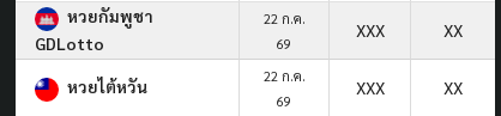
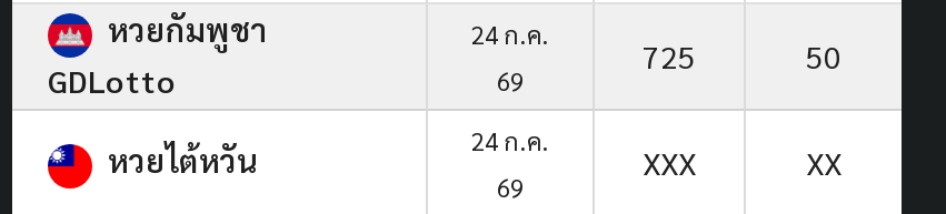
- 22 ก.ค.
+ 24 ก.ค.

- XXX
- XX
+ 725
+ 50

- 22 ก.ค.
+ 24 ก.ค.
